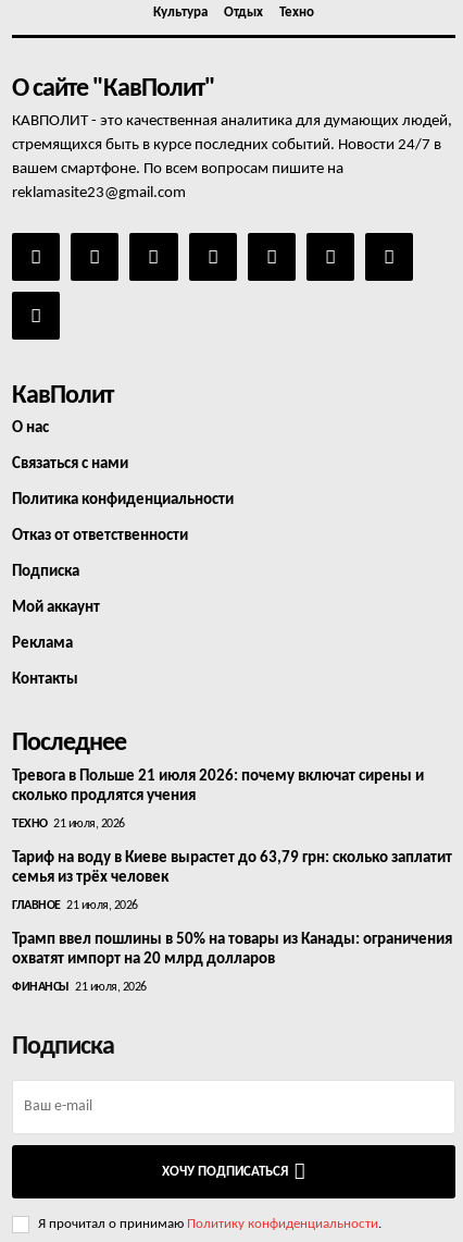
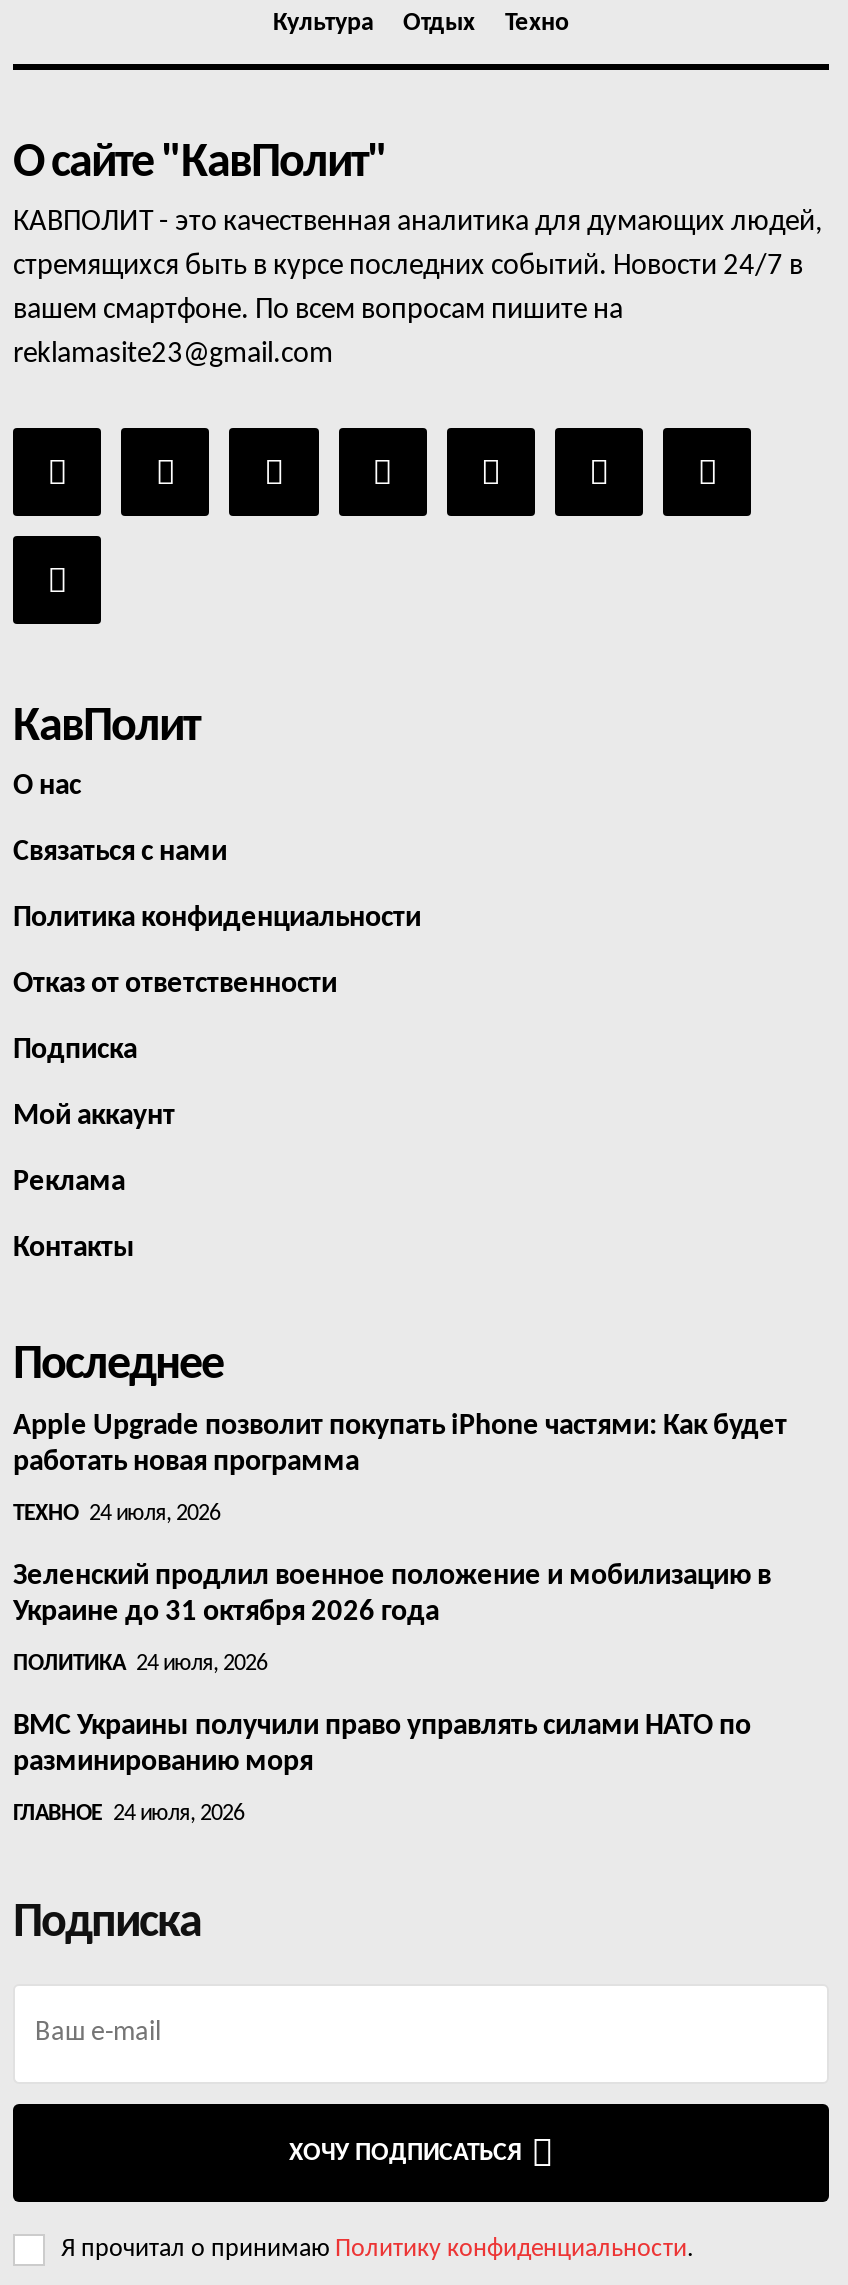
- Тревога в Польше 21 июля 2026: почему включат сирены и
- сколько продлятся учения
+ Apple Upgrade позволит покупать iPhone частями: Как будет
+ работать новая программа

- ТЕХНО 21 июля, 2026
+ ТЕХНО 24 июля, 2026

- Тариф на воду в Киеве вырастет до 63,79 грн: сколько заплатит
- семья из трёх человек
+ Зеленский продлил военное положение и мобилизацию в
+ Украине до 31 октября 2026 года

- ГЛАВНОЕ 21 июля, 2026
+ ПОЛИТИКА 24 июля, 2026

- Трамп ввел пошлины в 50% на товары из Канады: ограничения
- охватят импорт на 20 млрд долларов
+ ВМС Украины получили право управлять силами НАТО по
+ разминированию моря

- ФИНАНСЫ 21 июля, 2026
+ ГЛАВНОЕ 24 июля, 2026
